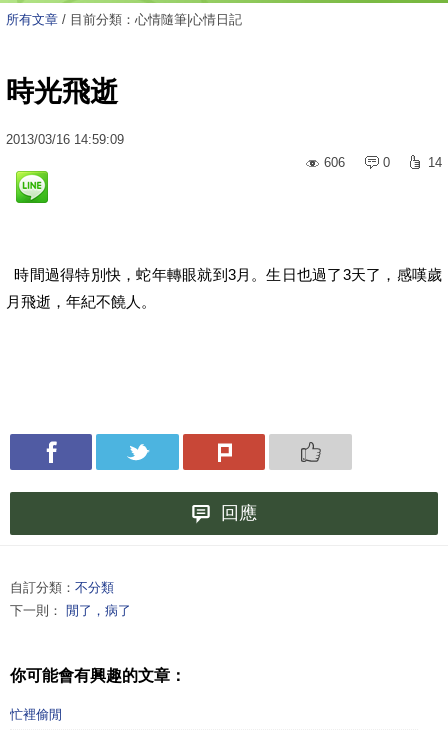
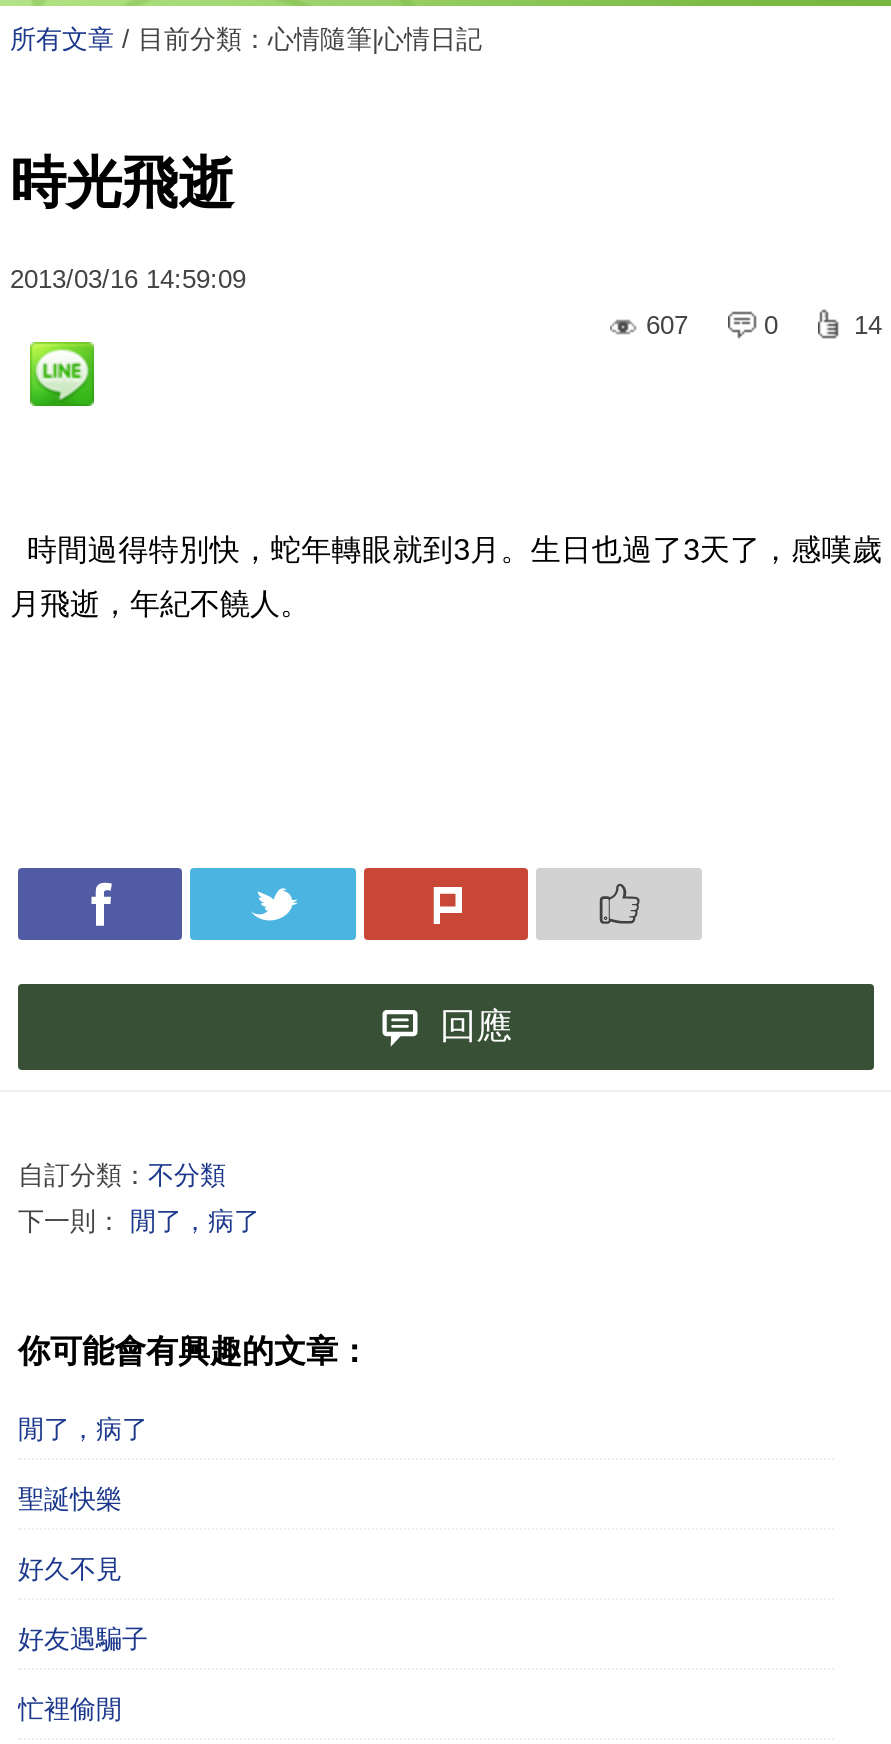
- 606
+ 607

+ 閒了，病了
+ 聖誕快樂
+ 好久不見
+ 好友遇騙子
